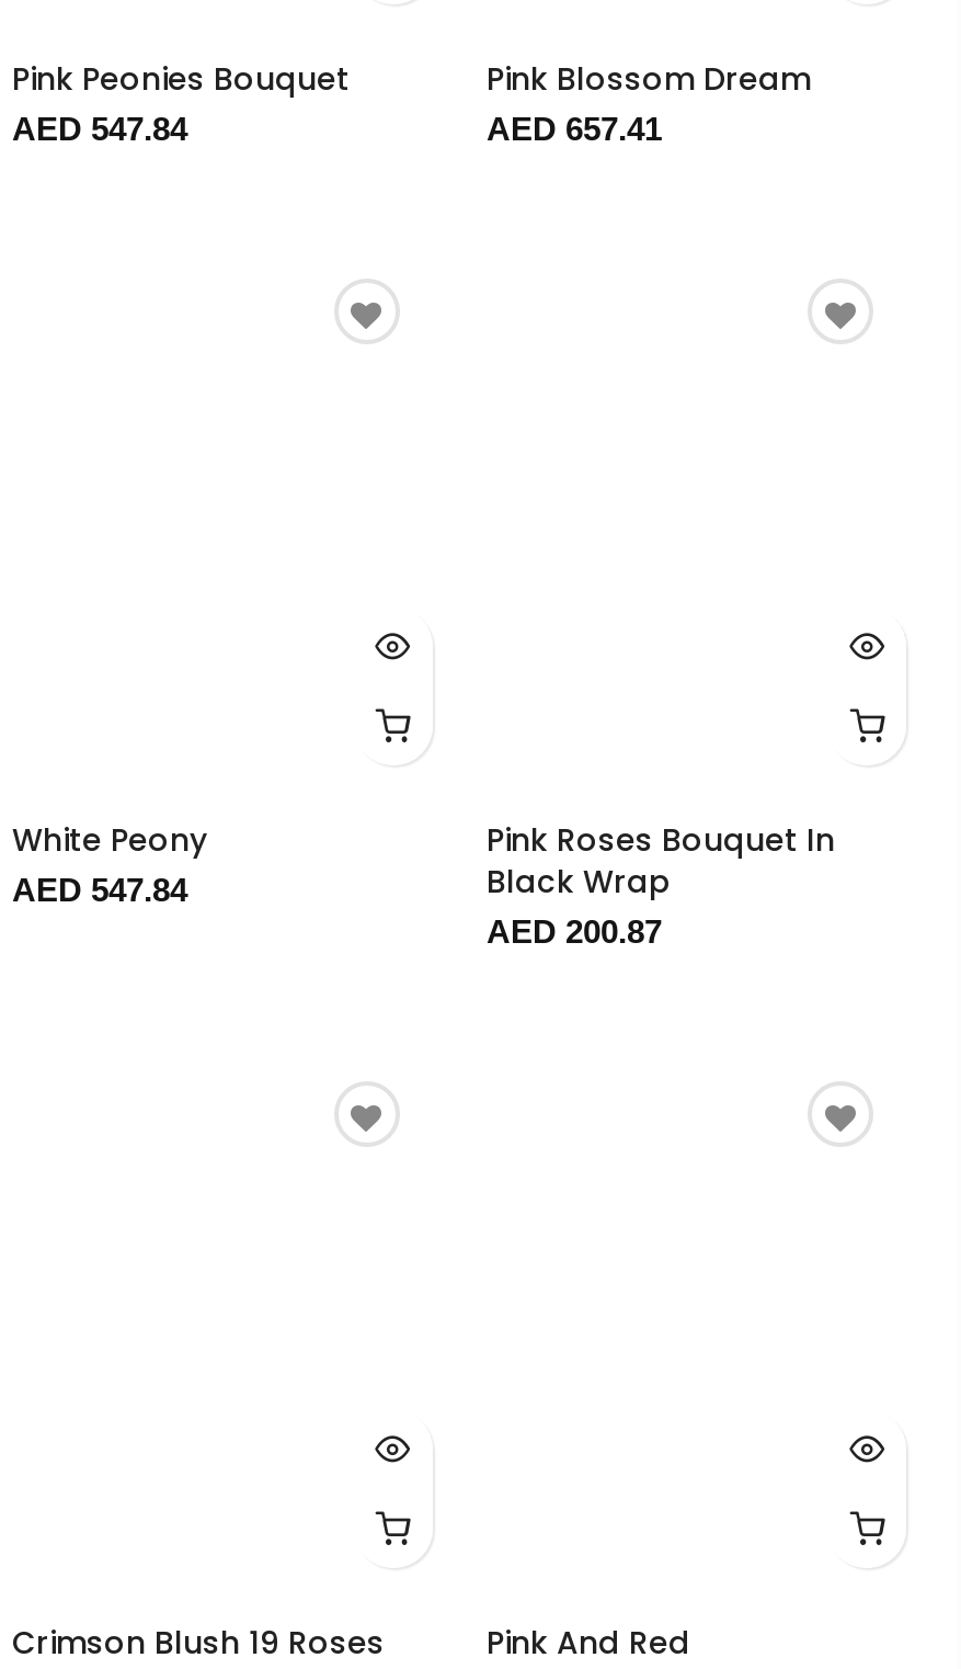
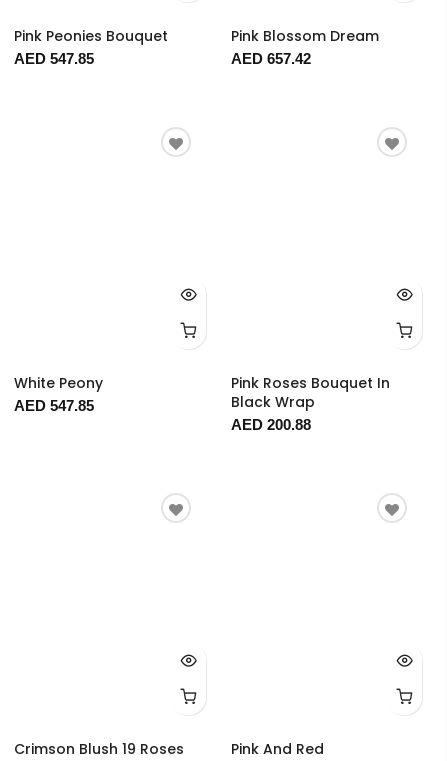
- AED 547.84
+ AED 547.85

- AED 657.41
+ AED 657.42

- AED 547.84
+ AED 547.85

- AED 200.87
+ AED 200.88
